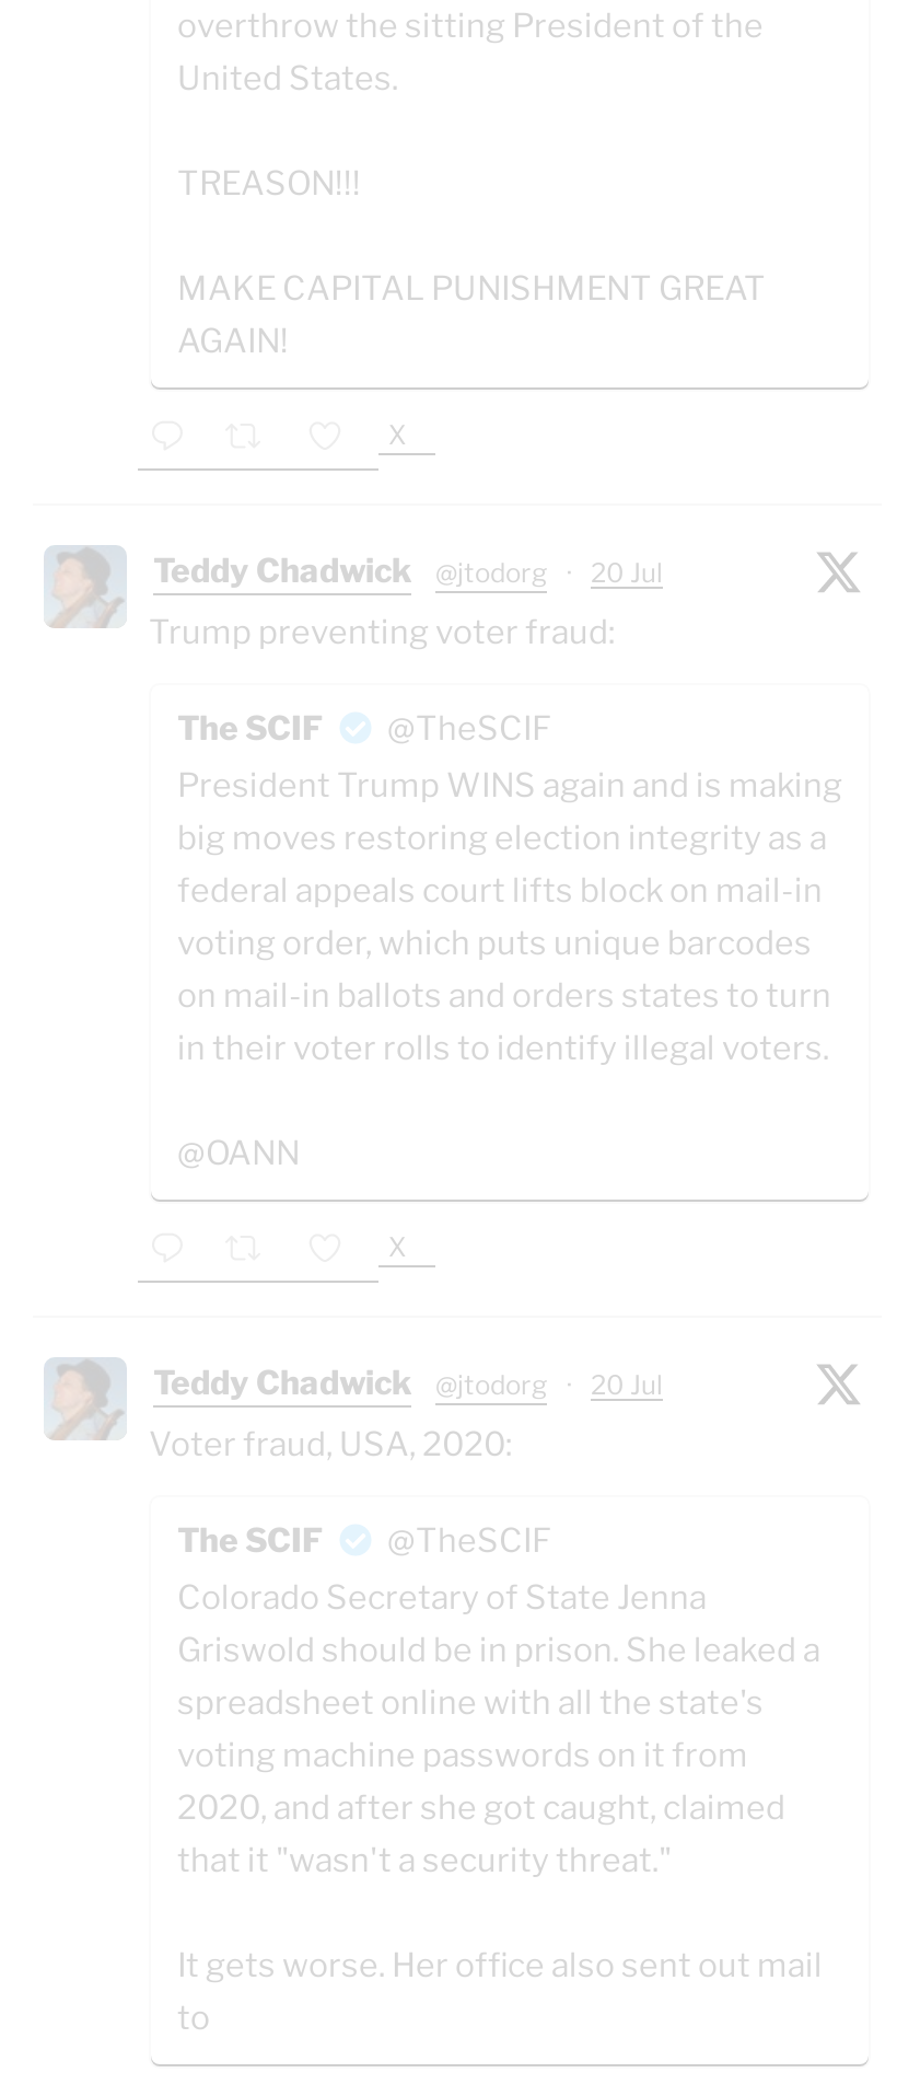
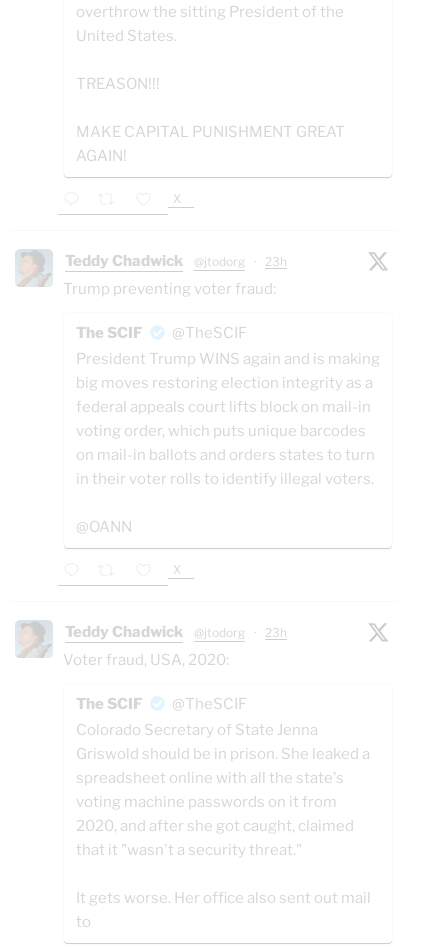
- 20 Jul
+ 23h

- 20 Jul
+ 23h
